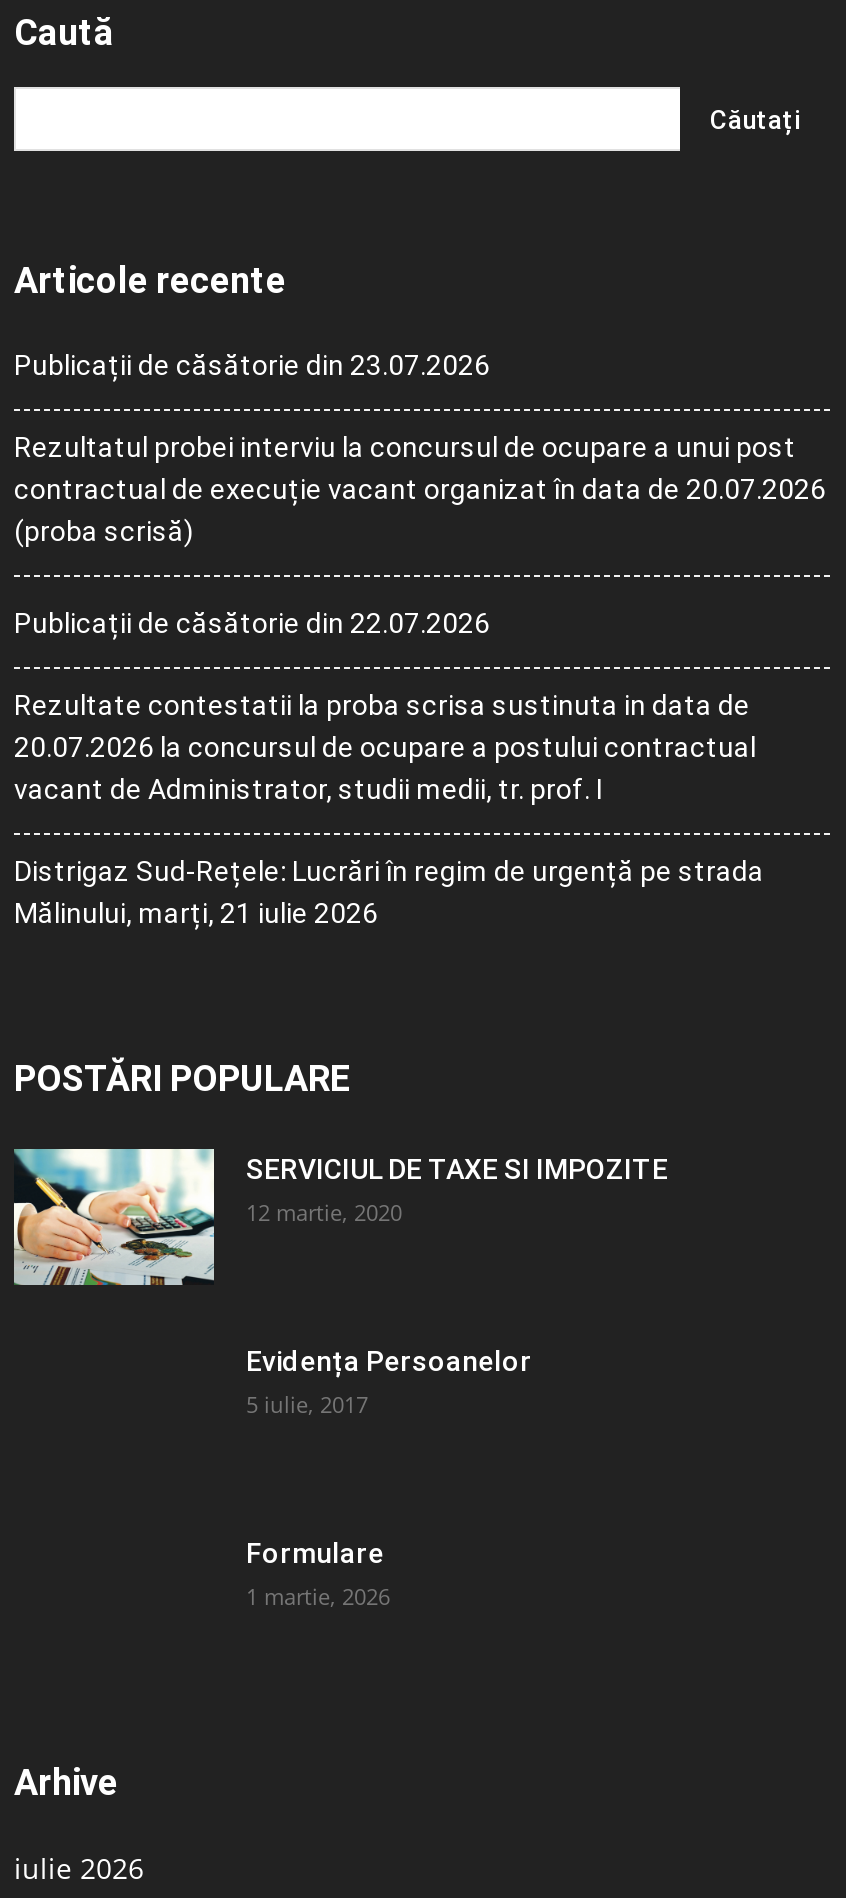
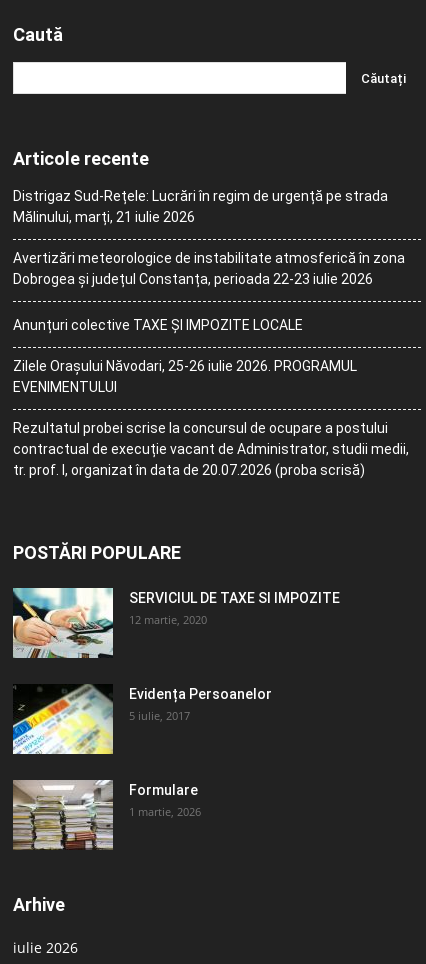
- Publicații de căsătorie din 23.07.2026
- Rezultatul probei interviu la concursul de ocupare a unui post
- contractual de execuție vacant organizat în data de 20.07.2026
- (proba scrisă)
- Publicații de căsătorie din 22.07.2026
- Rezultate contestatii la proba scrisa sustinuta in data de
- 20.07.2026 la concursul de ocupare a postului contractual
- vacant de Administrator, studii medii, tr. prof. I

moved up: Distrigaz Sud-Rețele: Lucrări în regim de urgență pe strada | Mălinului, marți, 21 iulie 2026

+ Avertizări meteorologice de instabilitate atmosferică în zona
+ Dobrogea și județul Constanța, perioada 22-23 iulie 2026
+ Anunțuri colective TAXE ȘI IMPOZITE LOCALE
+ Zilele Orașului Năvodari, 25-26 iulie 2026. PROGRAMUL
+ EVENIMENTULUI
+ Rezultatul probei scrise la concursul de ocupare a postului
+ contractual de execuție vacant de Administrator, studii medii,
+ tr. prof. I, organizat în data de 20.07.2026 (proba scrisă)

+ [image]

+ [image]
